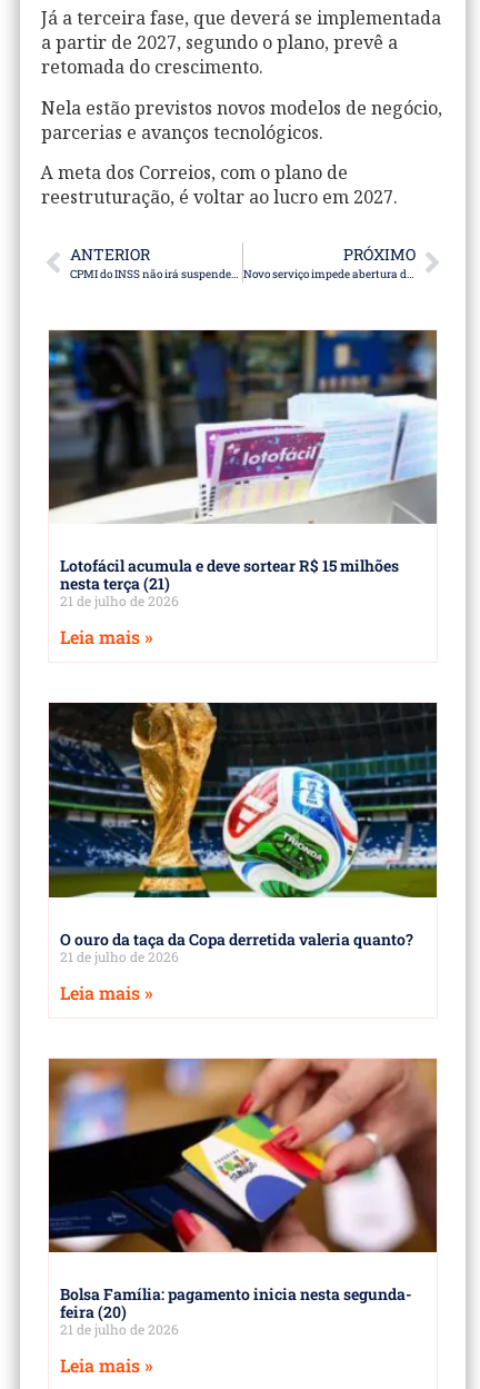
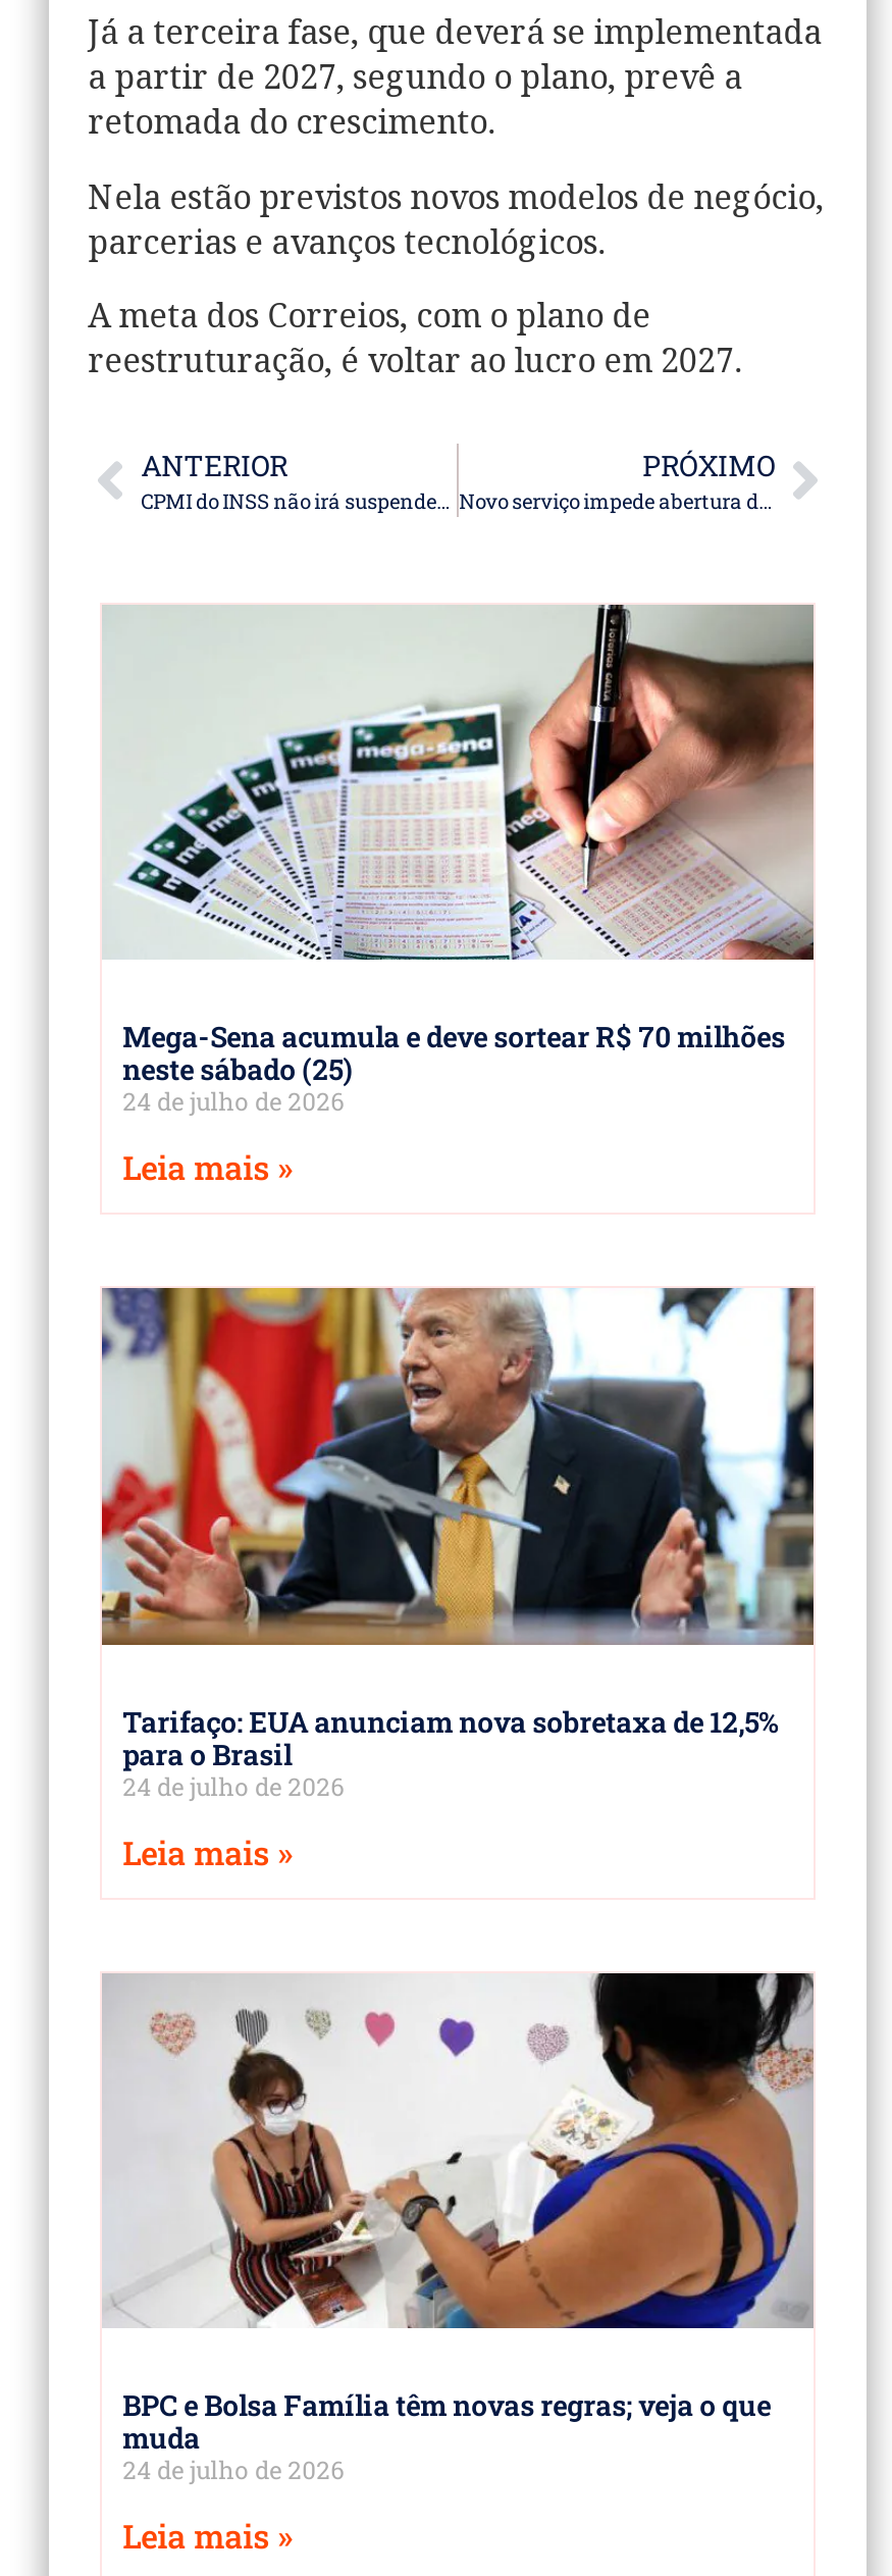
- [image]
- Lotofácil acumula e deve sortear R$ 15 milhões
- nesta terça (21)
- 21 de julho de 2026
+ [image]
+ Mega-Sena acumula e deve sortear R$ 70 milhões
+ neste sábado (25)
+ 24 de julho de 2026

- [image]
- O ouro da taça da Copa derretida valeria quanto?
- 21 de julho de 2026
+ [image]
+ Tarifaço: EUA anunciam nova sobretaxa de 12,5%
+ para o Brasil
+ 24 de julho de 2026

- [image]
- Bolsa Família: pagamento inicia nesta segunda-
- feira (20)
- 21 de julho de 2026
+ [image]
+ BPC e Bolsa Família têm novas regras; veja o que
+ muda
+ 24 de julho de 2026
